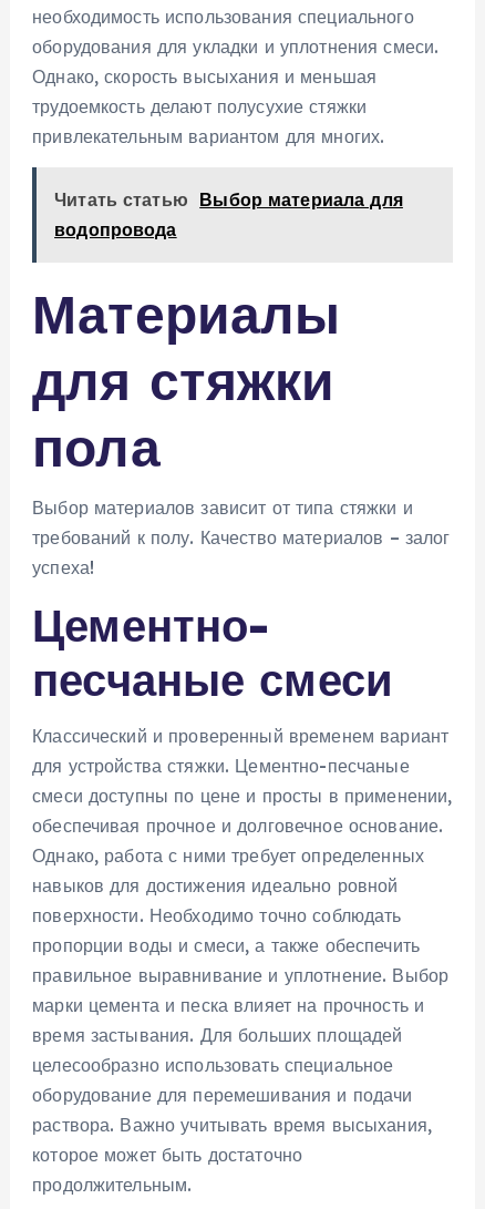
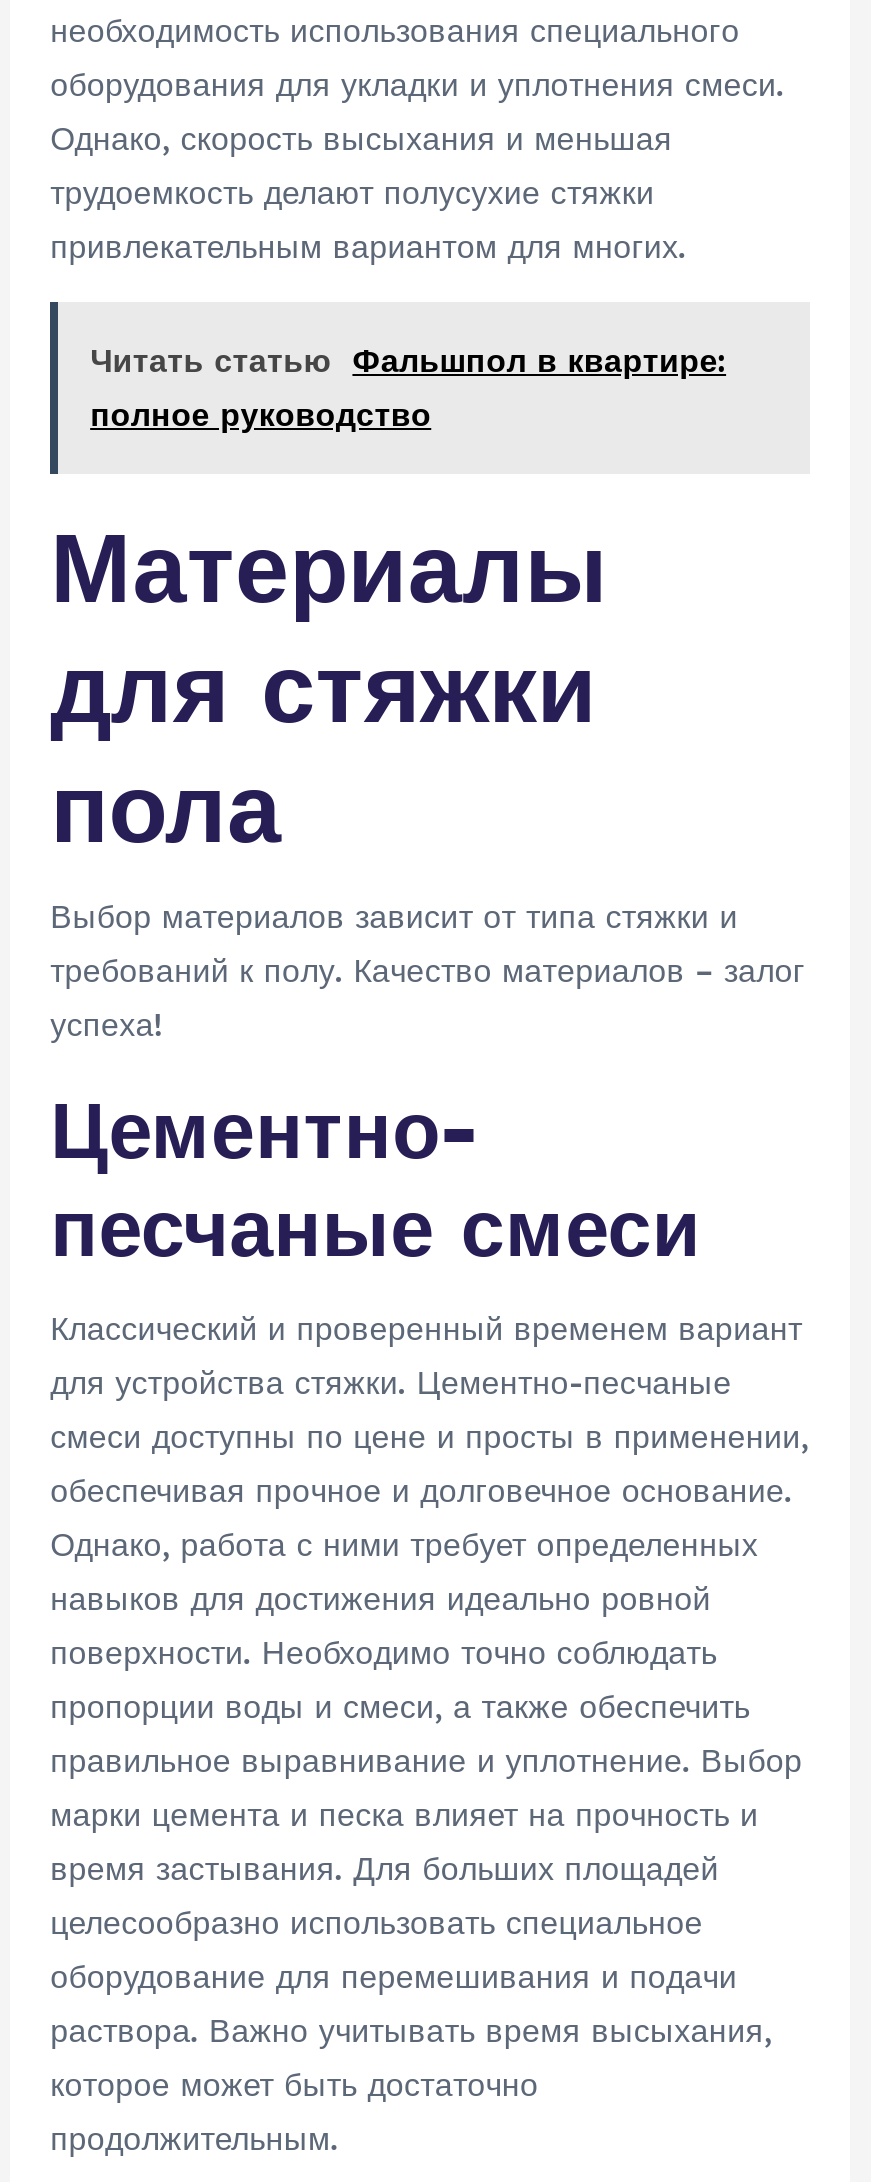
- Читать статью Выбор материала для
- водопровода
+ Читать статью Фальшпол в квартире:
+ полное руководство
